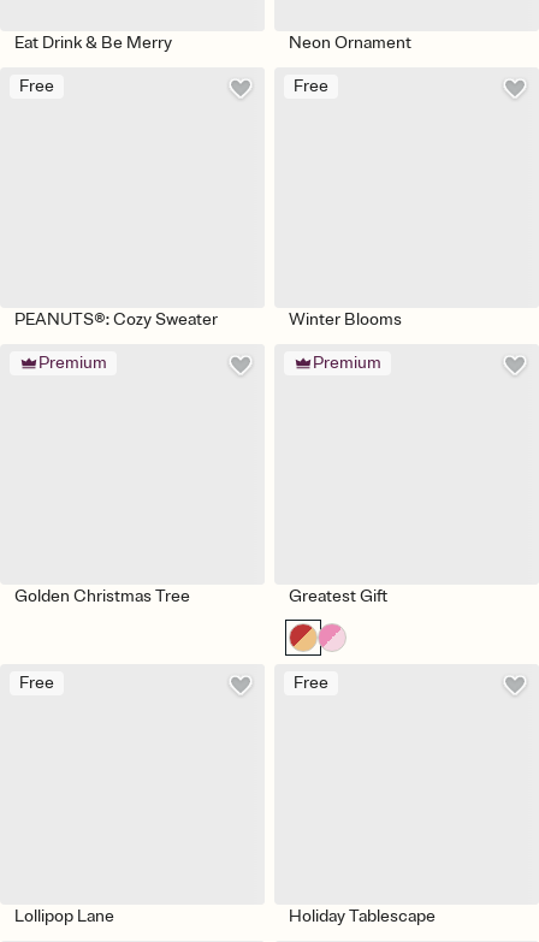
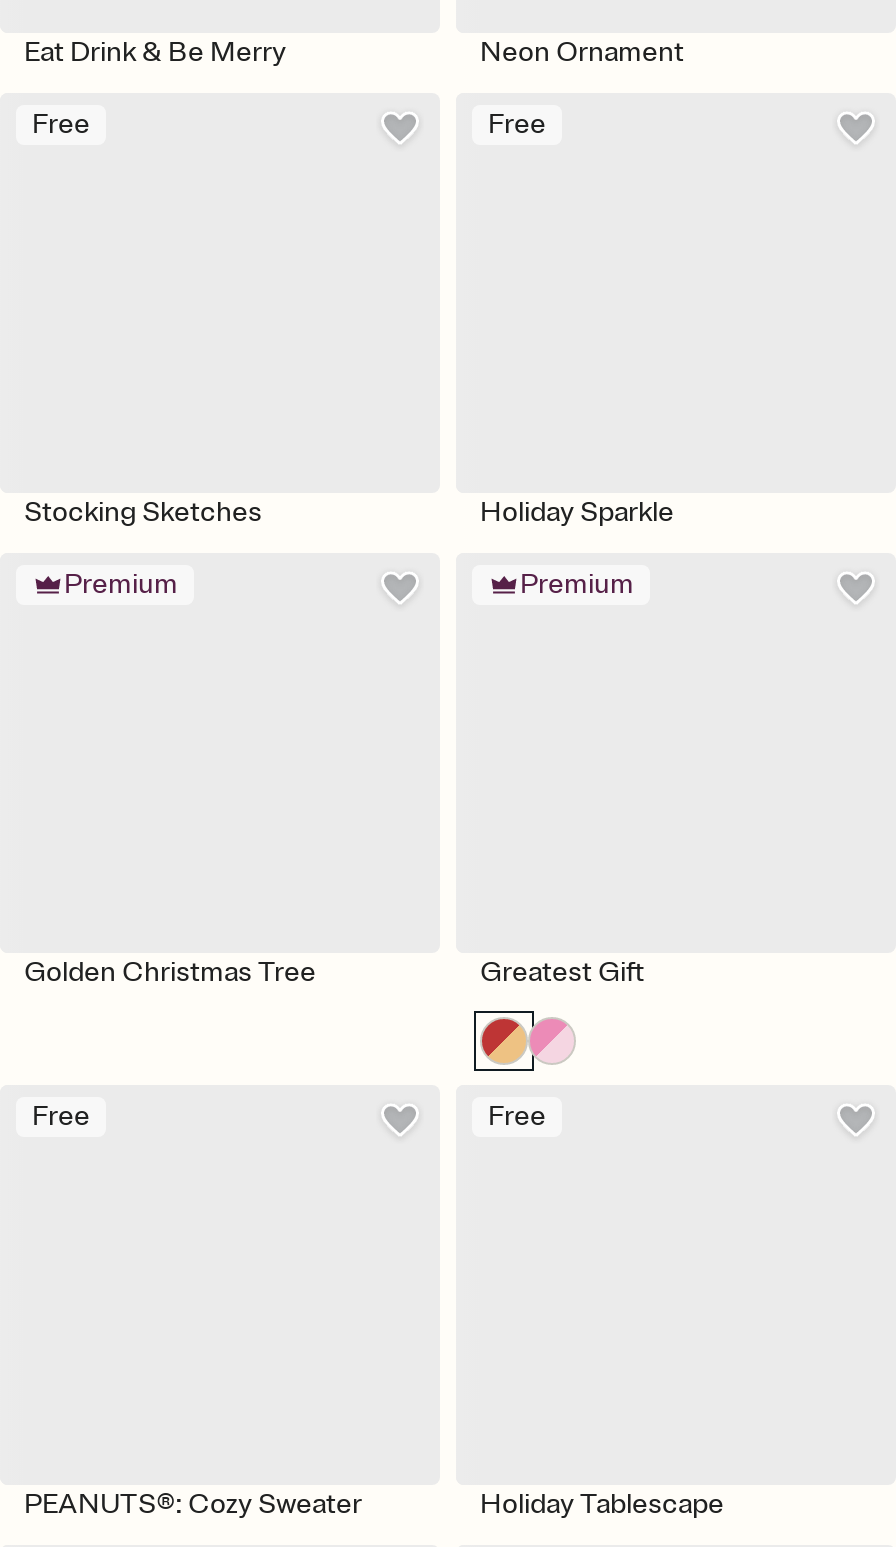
+ Stocking Sketches

moved down: PEANUTS®: Cozy Sweater

- Winter Blooms
+ Holiday Sparkle

- Lollipop Lane
